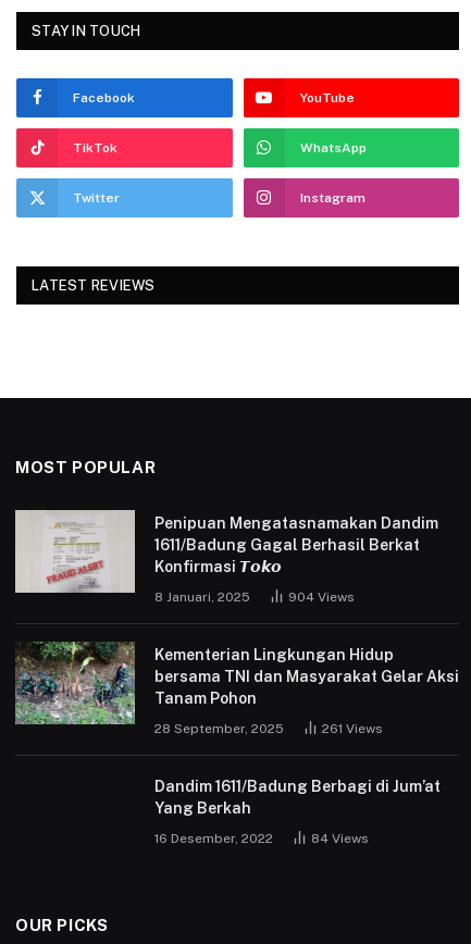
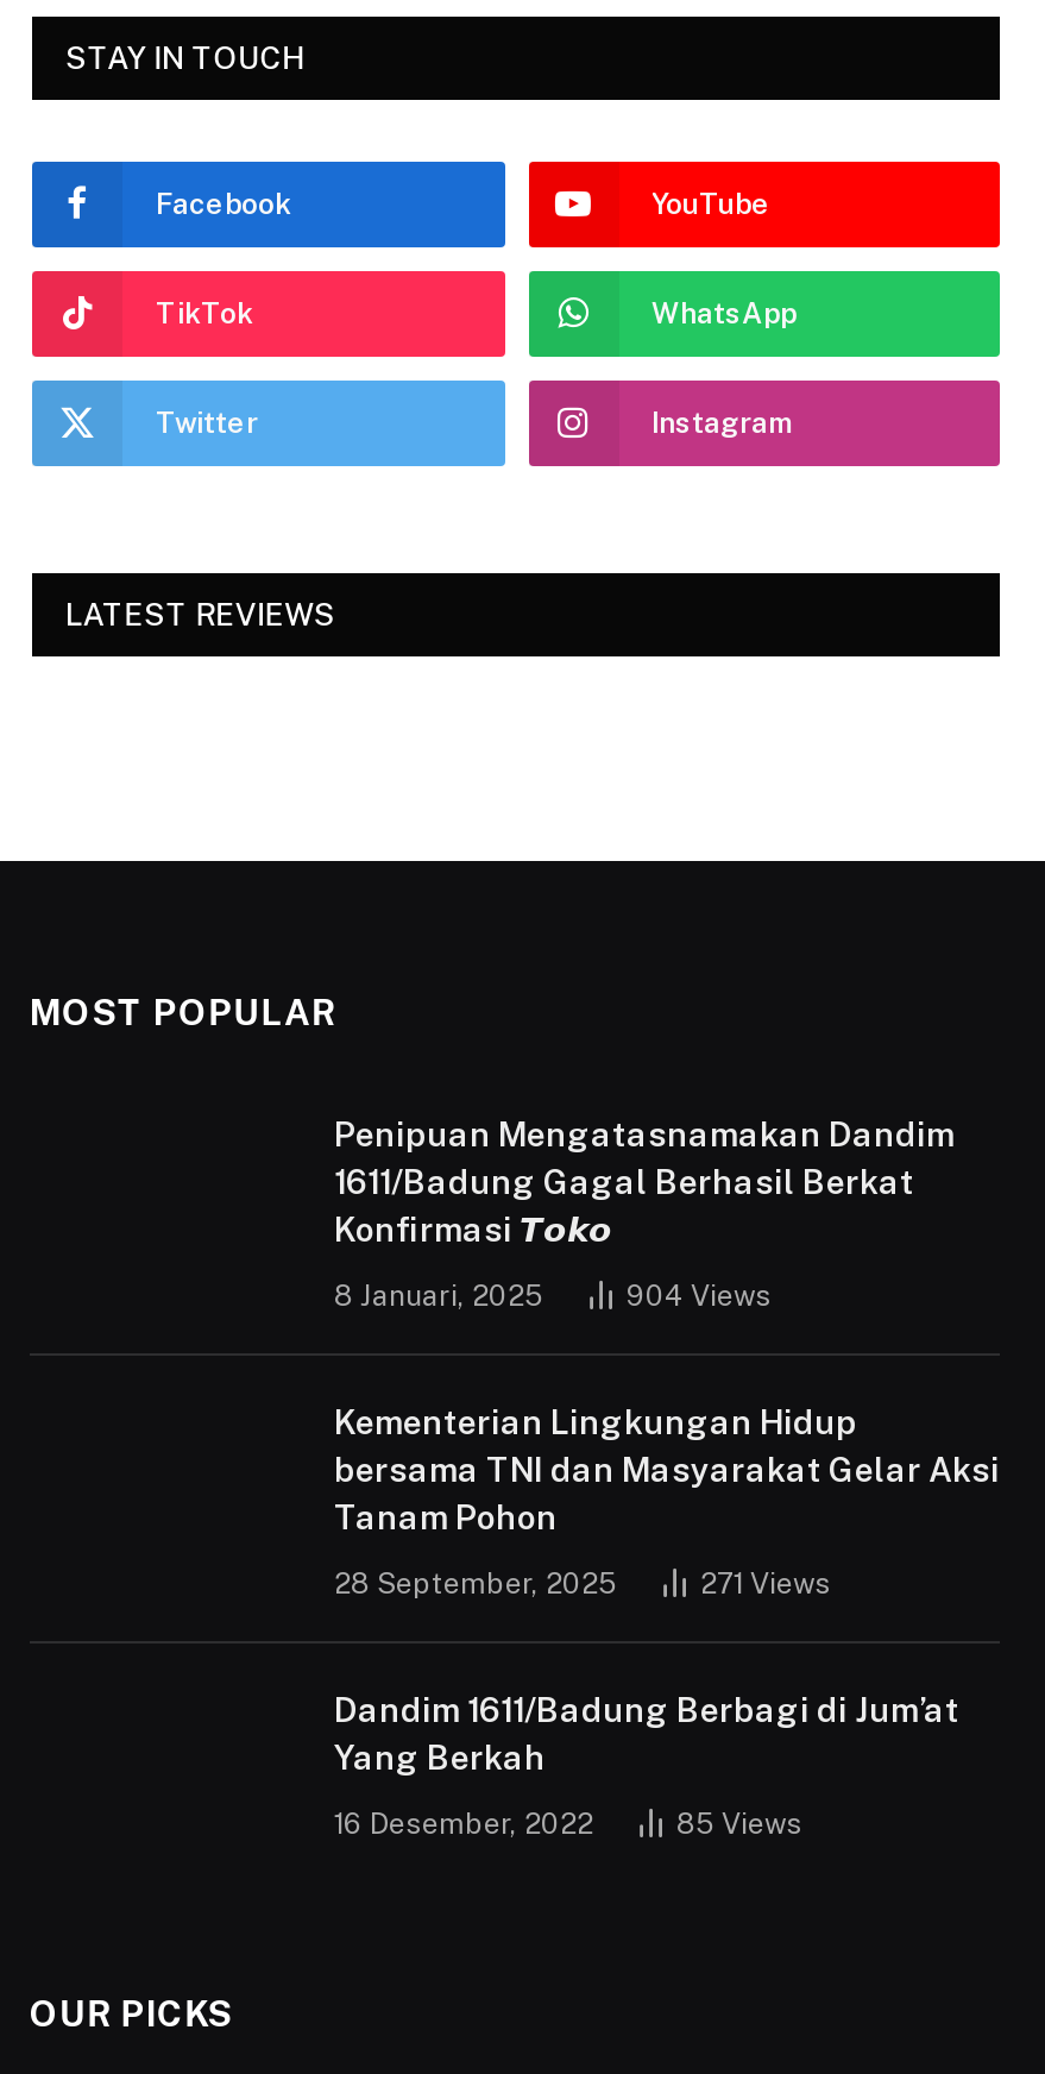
- [image]

- [image]

- 261 Views
+ 271 Views

- 84 Views
+ 85 Views
